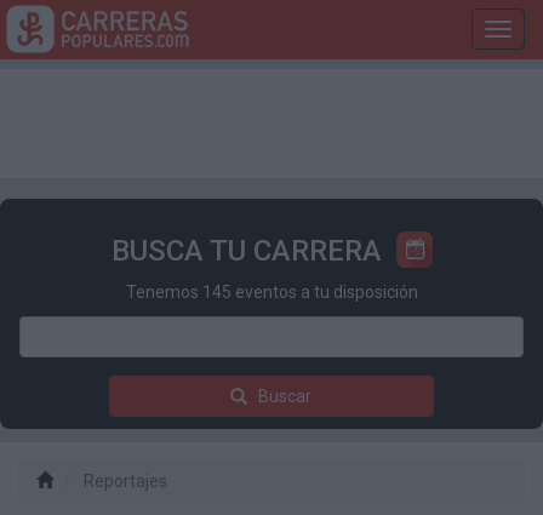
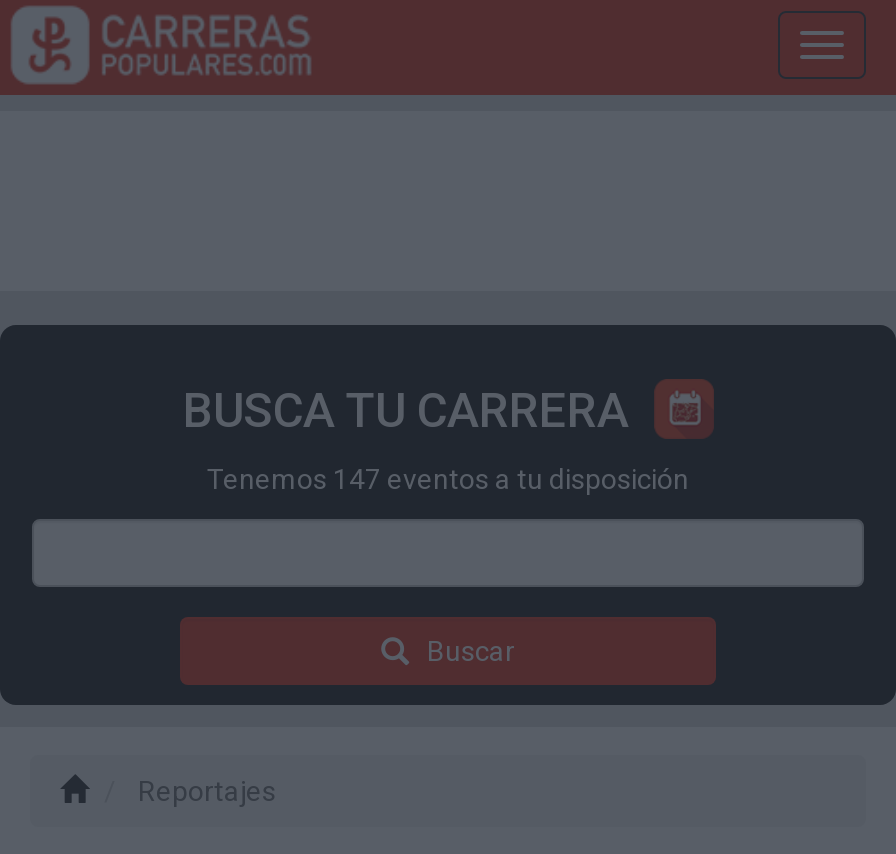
- Tenemos 145 eventos a tu disposición
+ Tenemos 147 eventos a tu disposición
